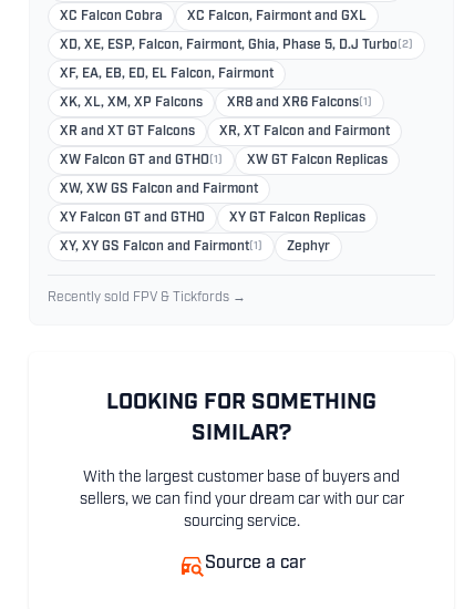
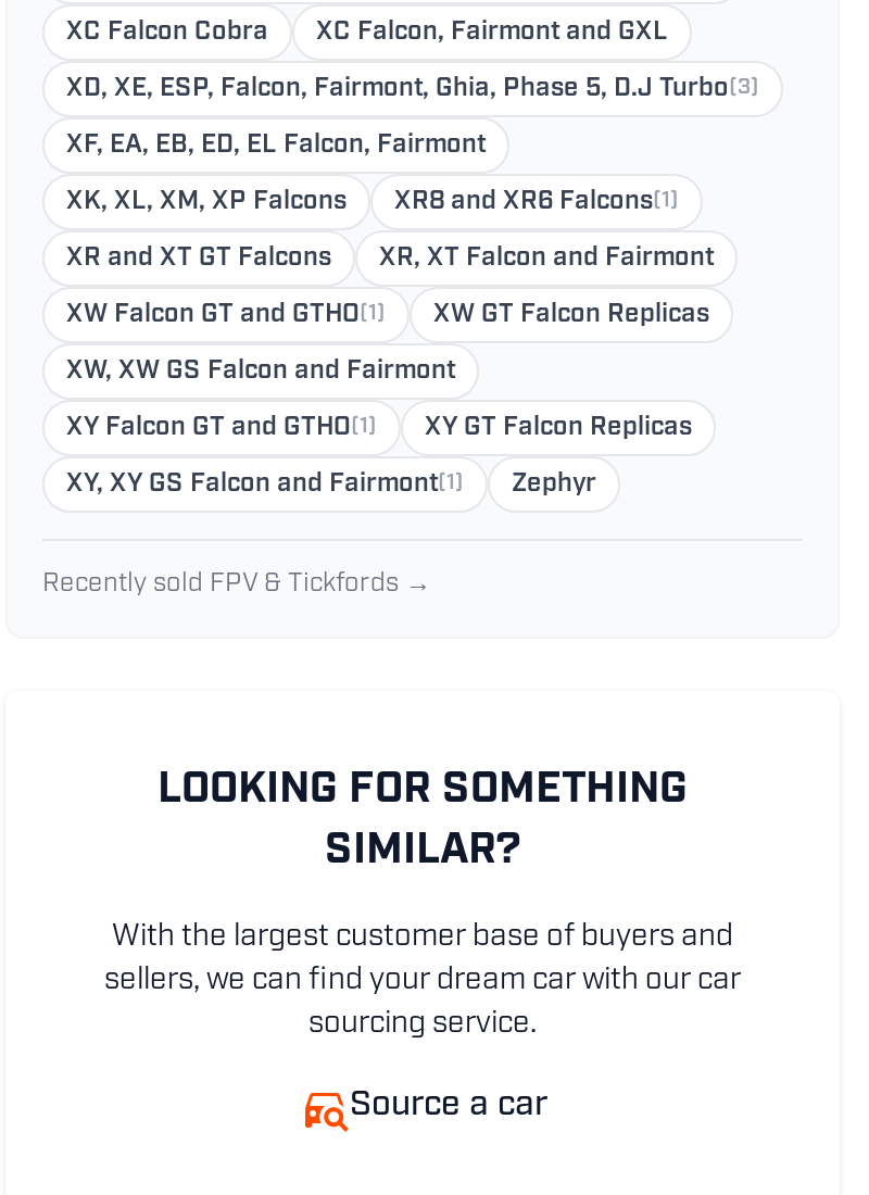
- XD, XE, ESP, Falcon, Fairmont, Ghia, Phase 5, D.J Turbo(2)
+ XD, XE, ESP, Falcon, Fairmont, Ghia, Phase 5, D.J Turbo(3)

- XY Falcon GT and GTHO
+ XY Falcon GT and GTHO(1)
